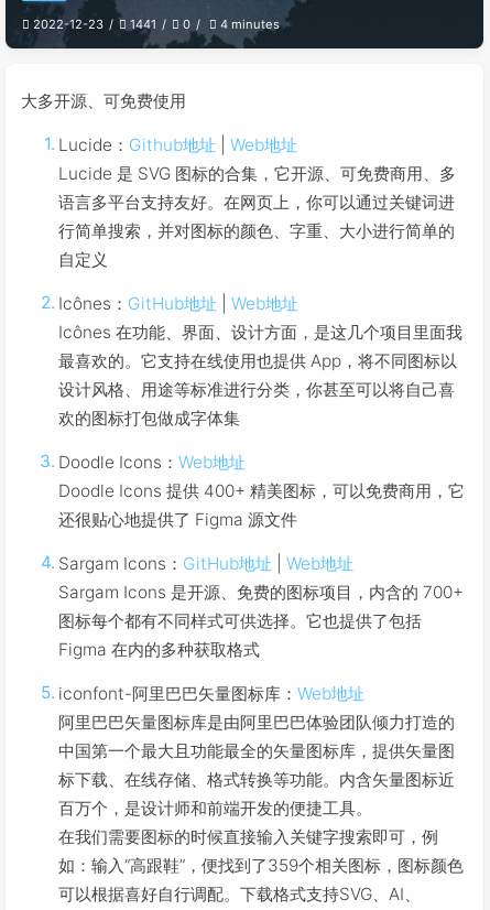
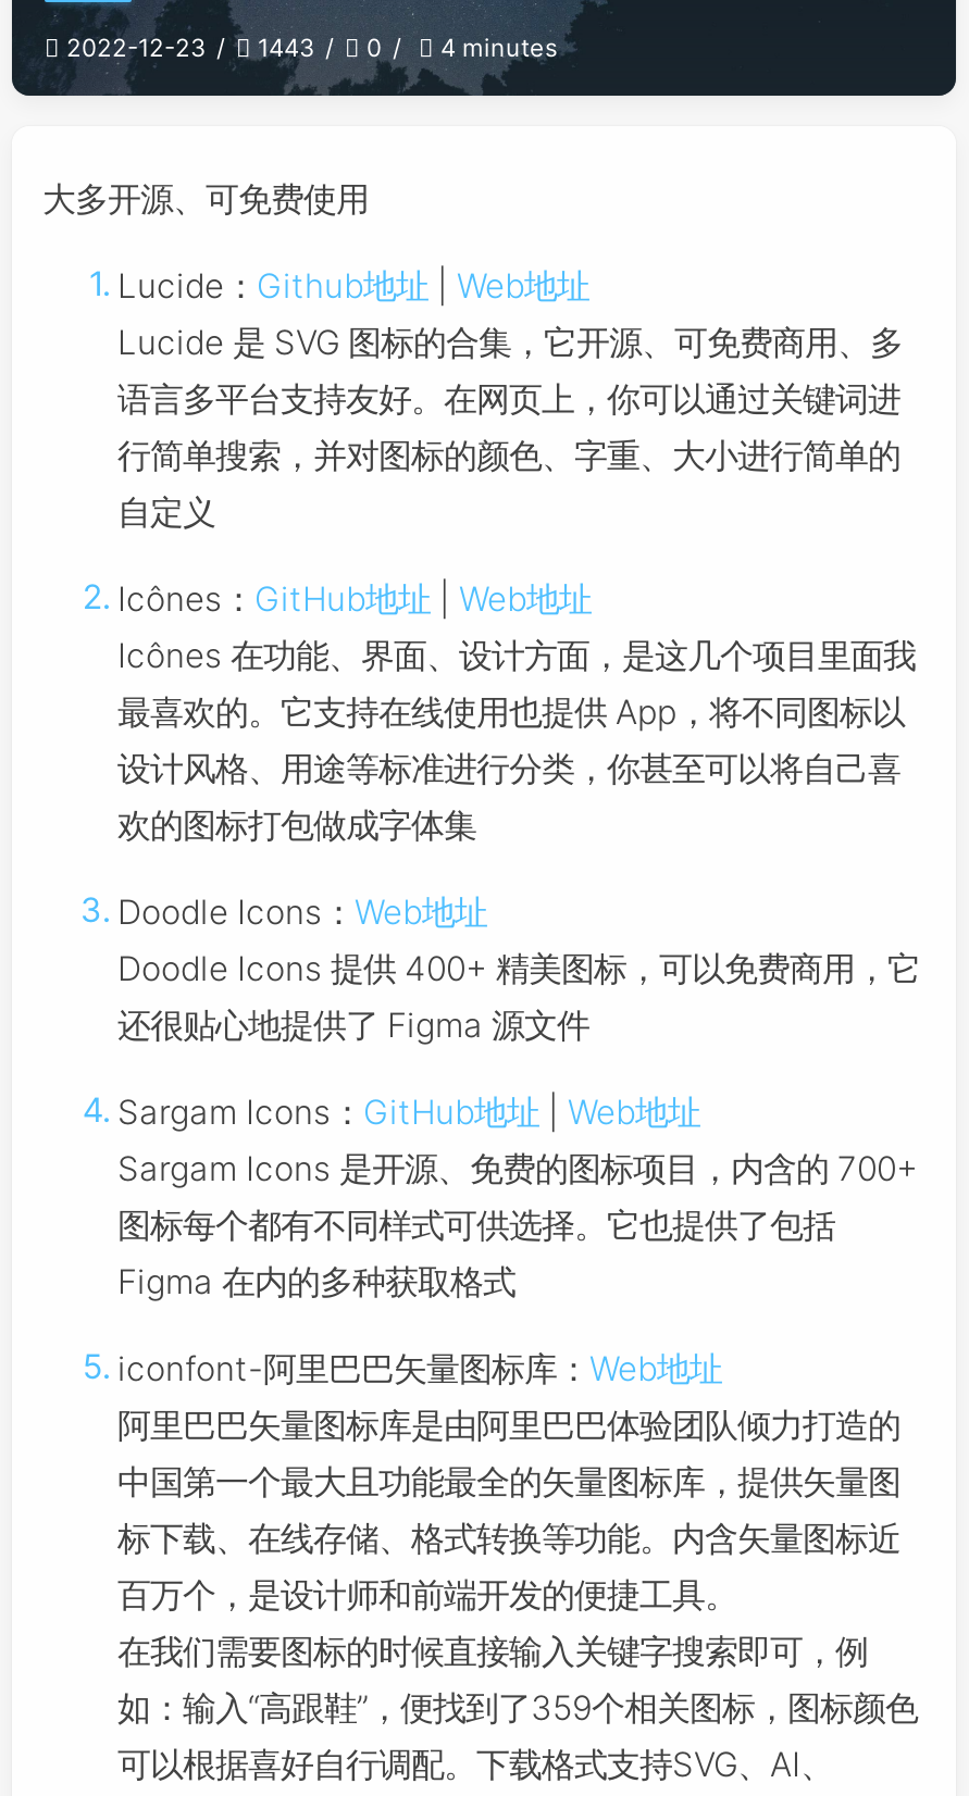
- 2022-12-23 1441 0 4 minutes
+ 2022-12-23 1443 0 4 minutes
